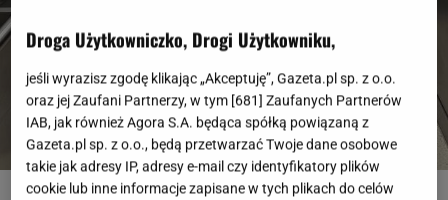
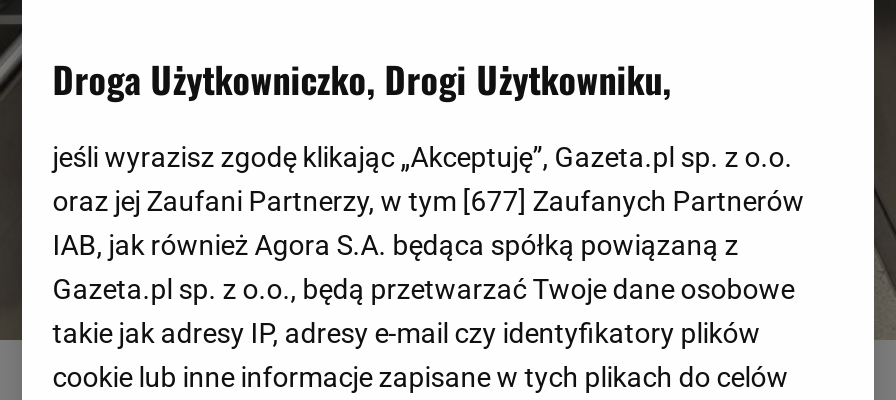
- oraz jej Zaufani Partnerzy, w tym [681] Zaufanych Partnerów
+ oraz jej Zaufani Partnerzy, w tym [677] Zaufanych Partnerów
